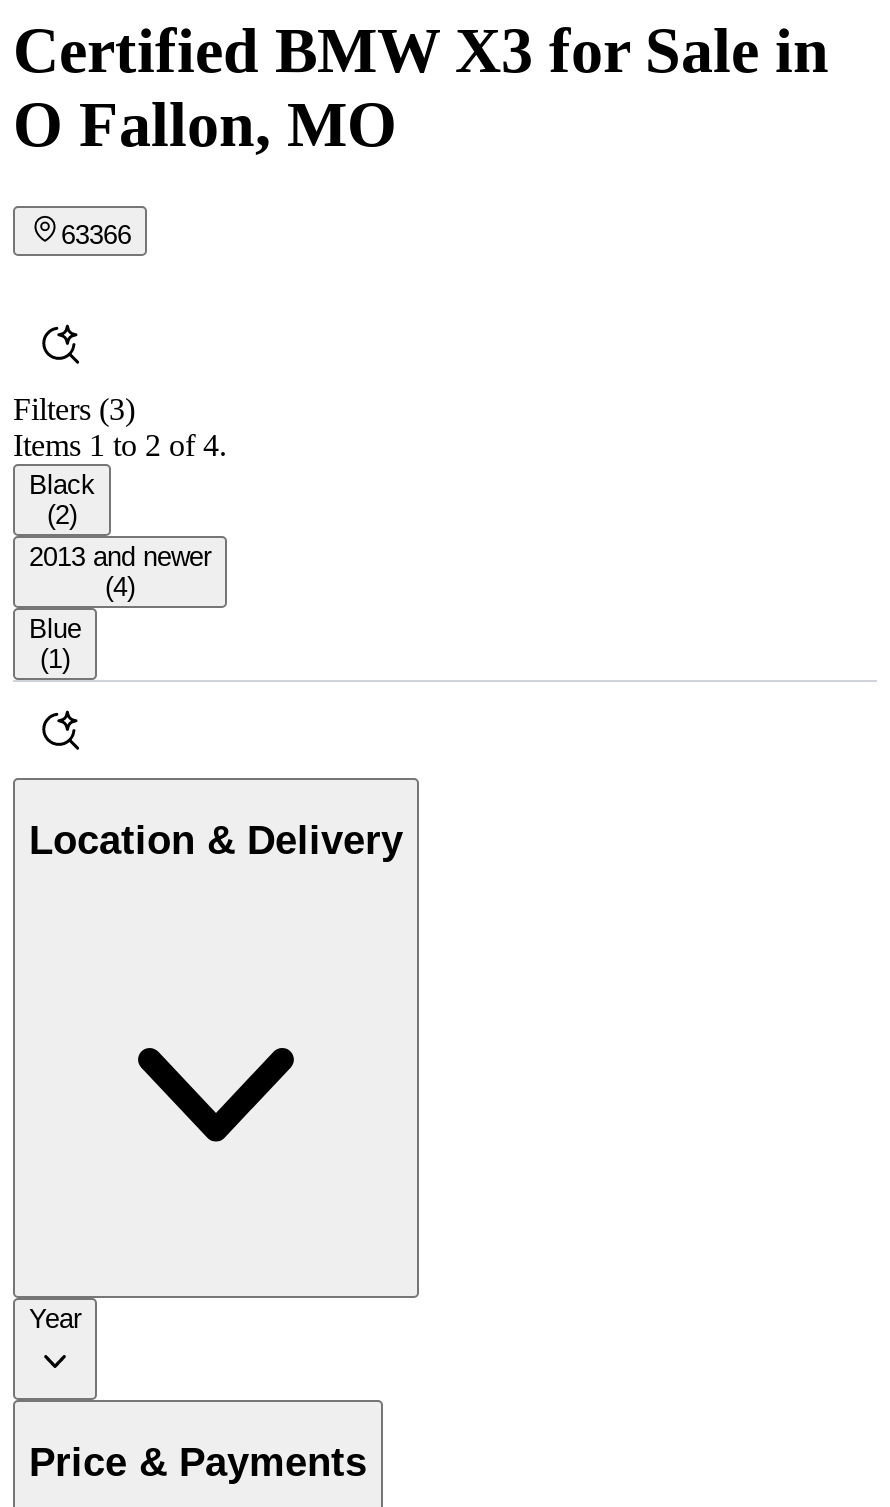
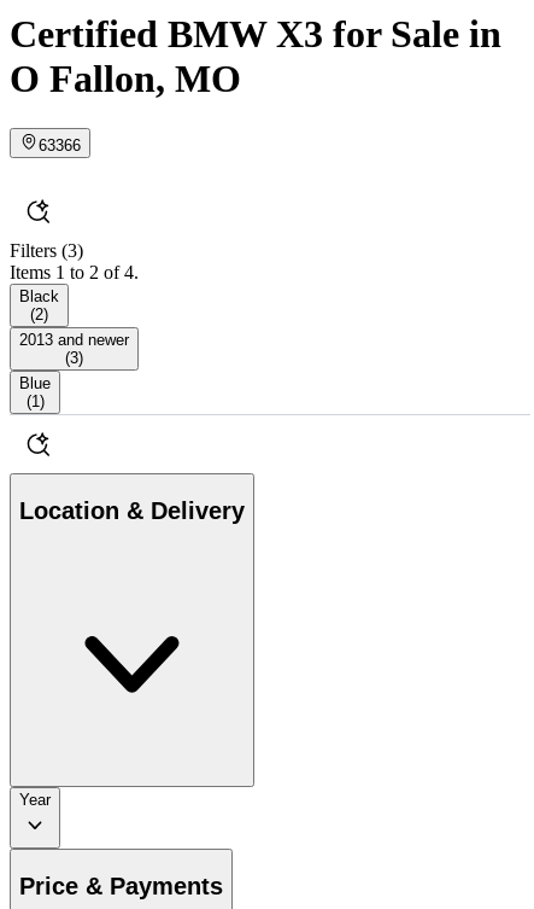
- (4)
+ (3)
